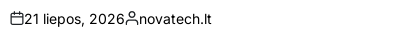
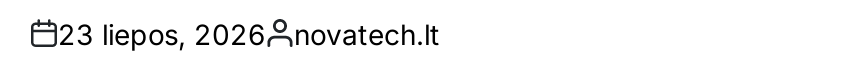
- 21 liepos, 2026 novatech.lt
+ 23 liepos, 2026 novatech.lt
